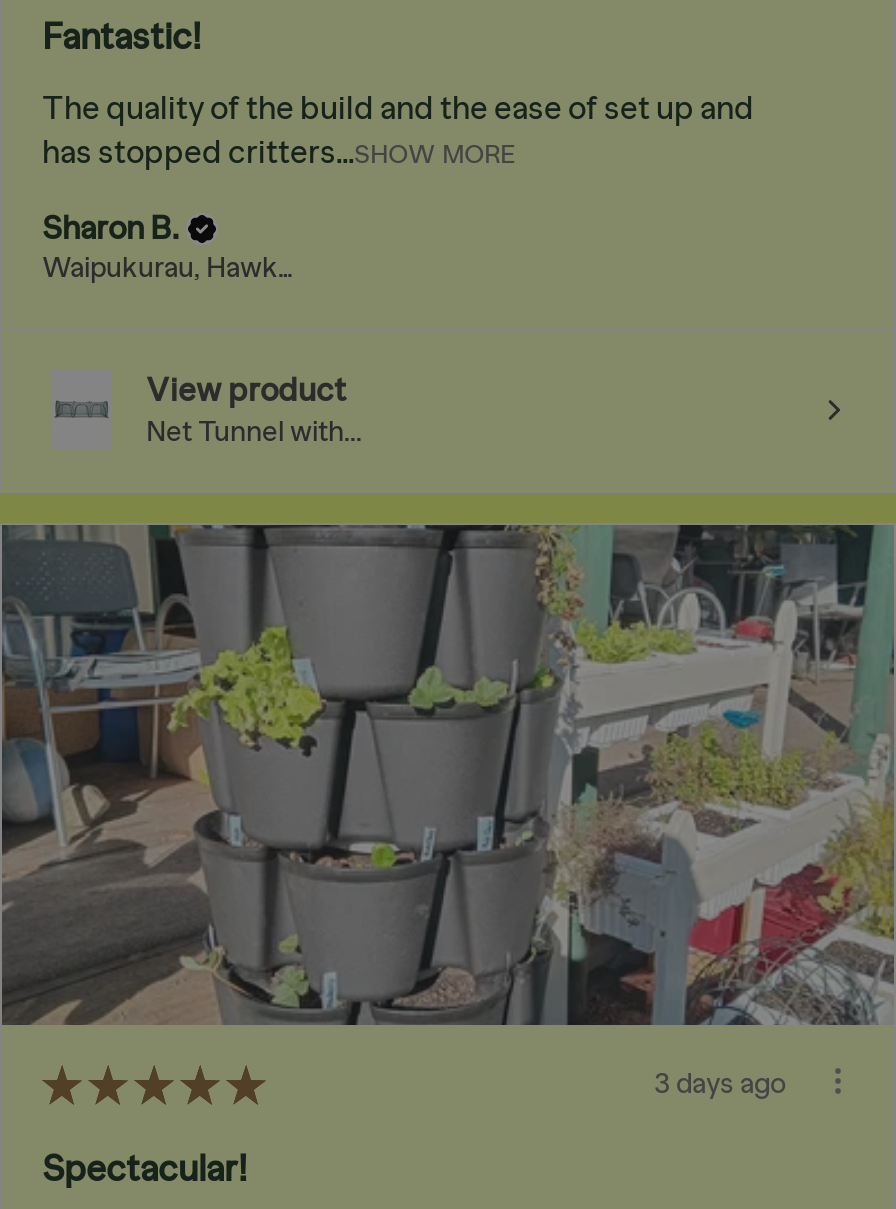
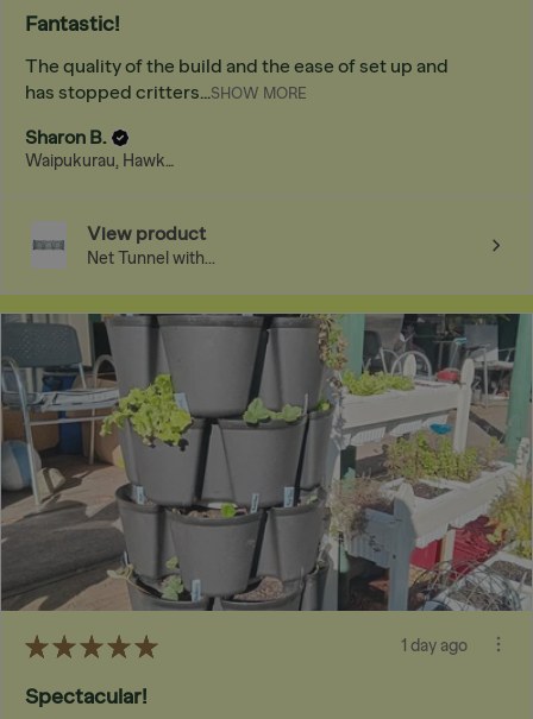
- 3 days ago
+ 1 day ago
